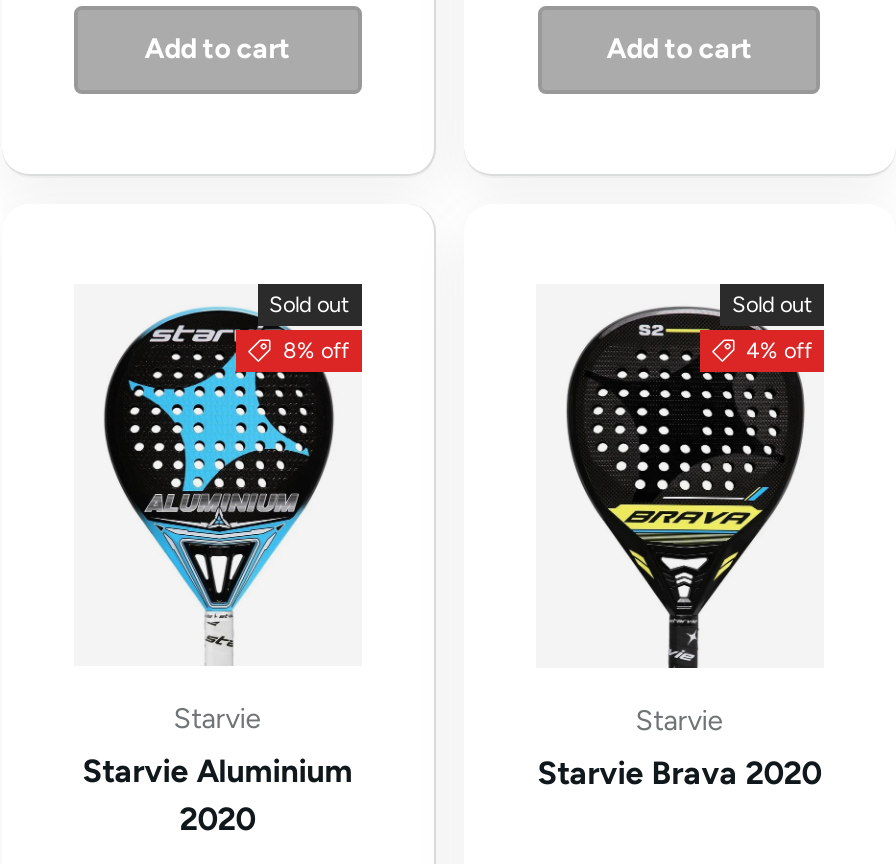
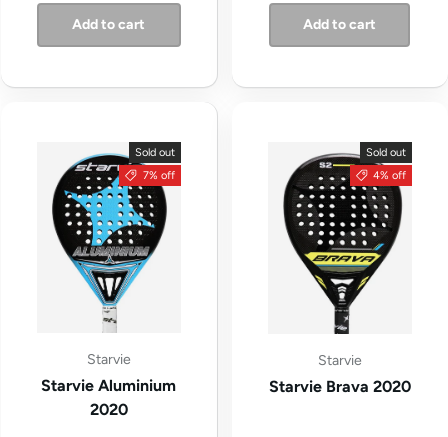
- 8% off
+ 7% off
